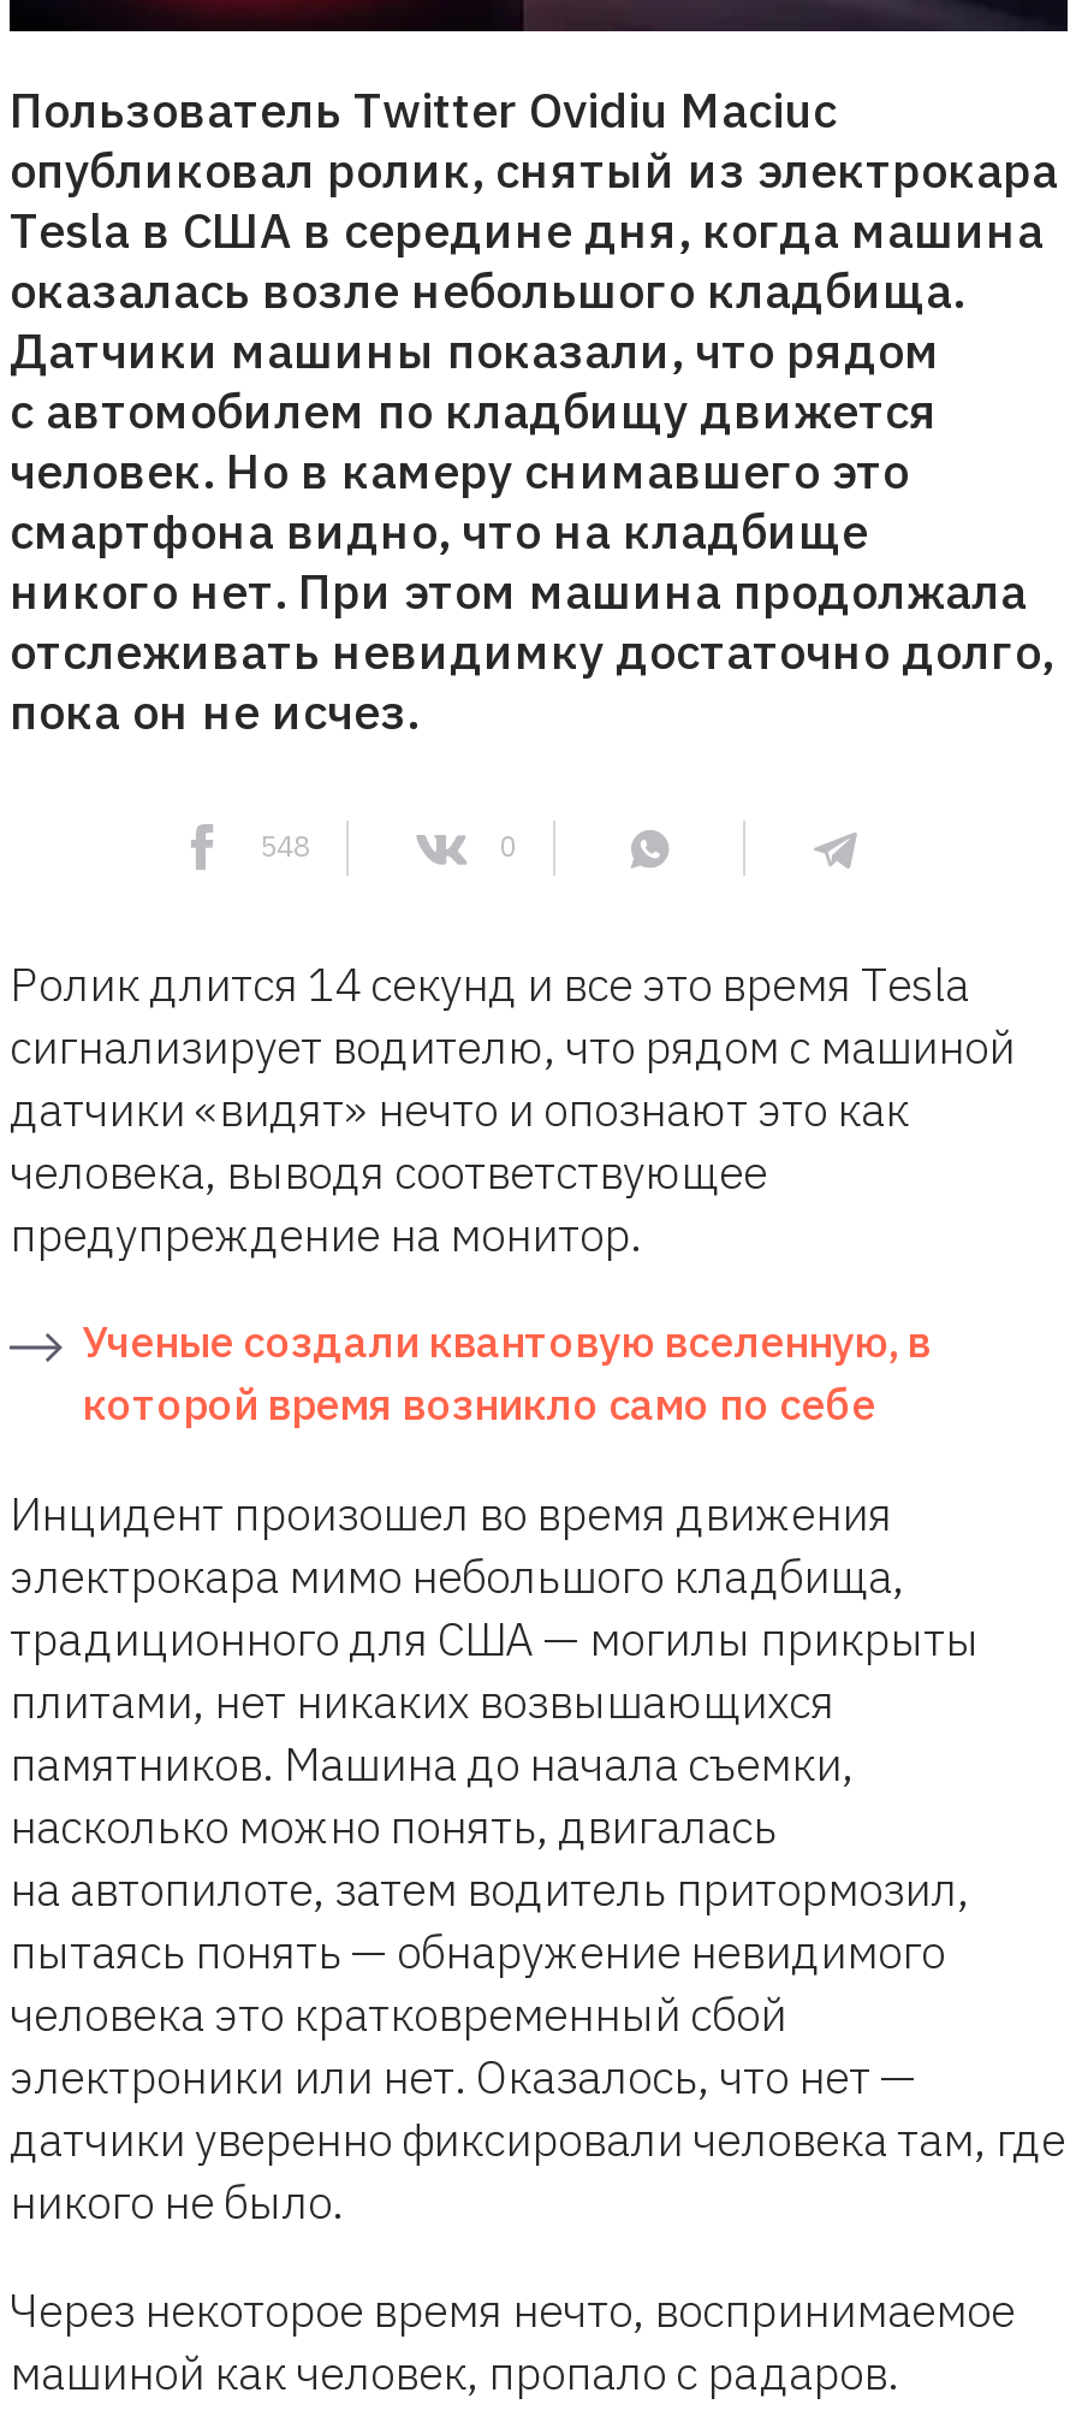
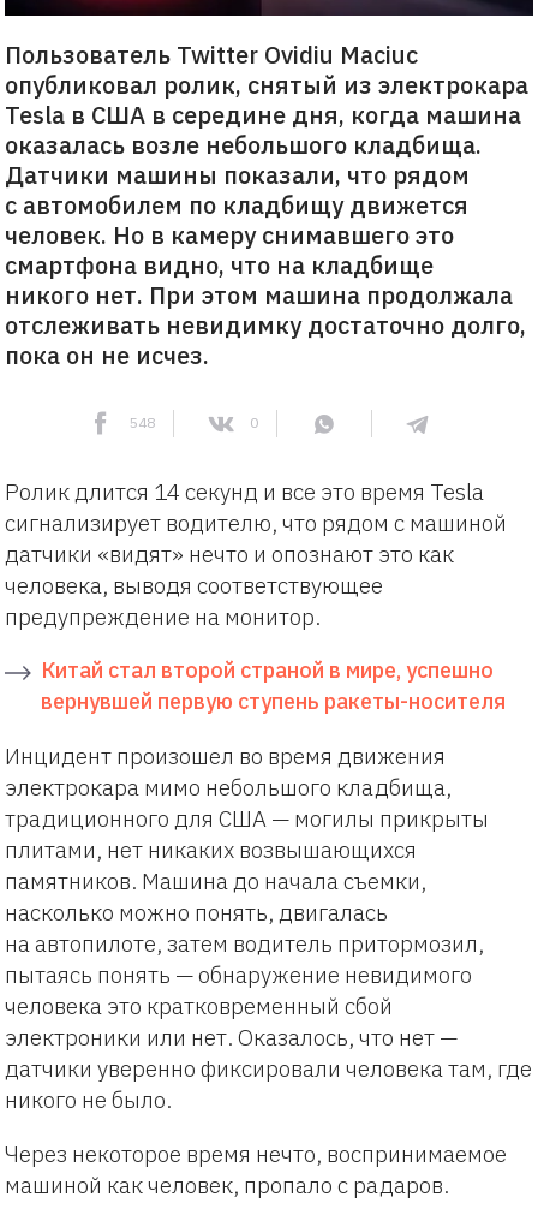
- Ученые создали квантовую вселенную, в
- которой время возникло само по себе
+ Китай стал второй страной в мире, успешно
+ вернувшей первую ступень ракеты-носителя
